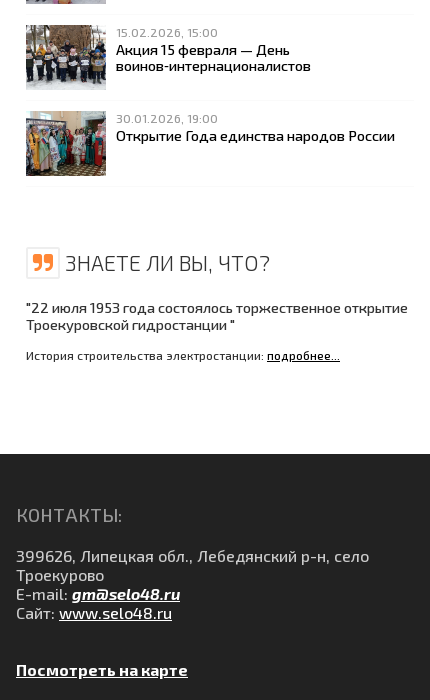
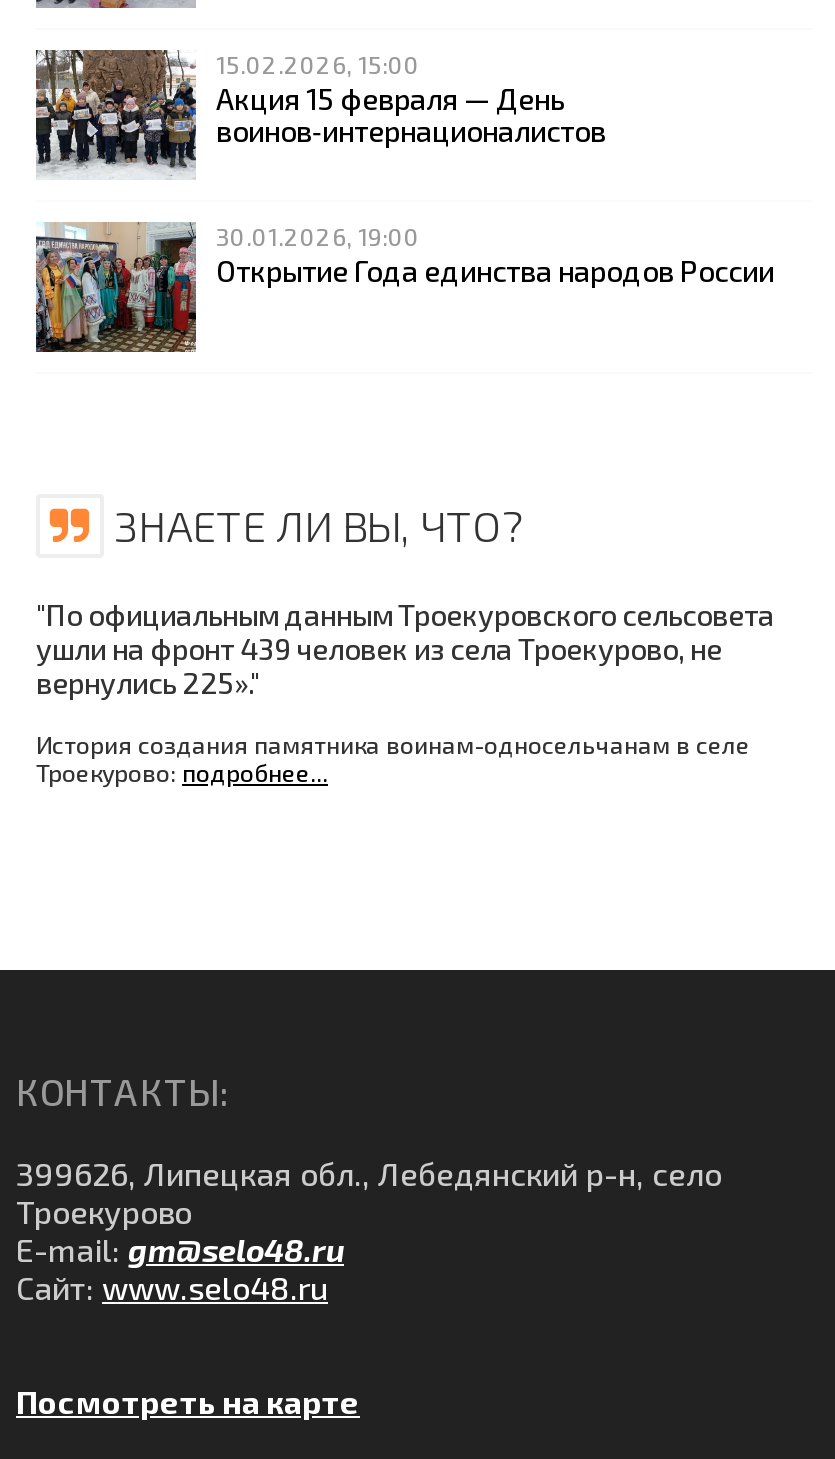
- "22 июля 1953 года состоялось торжественное открытие
- Троекуровской гидростанции "
+ "По официальным данным Троекуровского сельсовета
+ ушли на фронт 439 человек из села Троекурово, не
+ вернулись 225»."

- История строительства электростанции: подробнее...
+ История создания памятника воинам-односельчанам в селе
+ Троекурово: подробнее...
